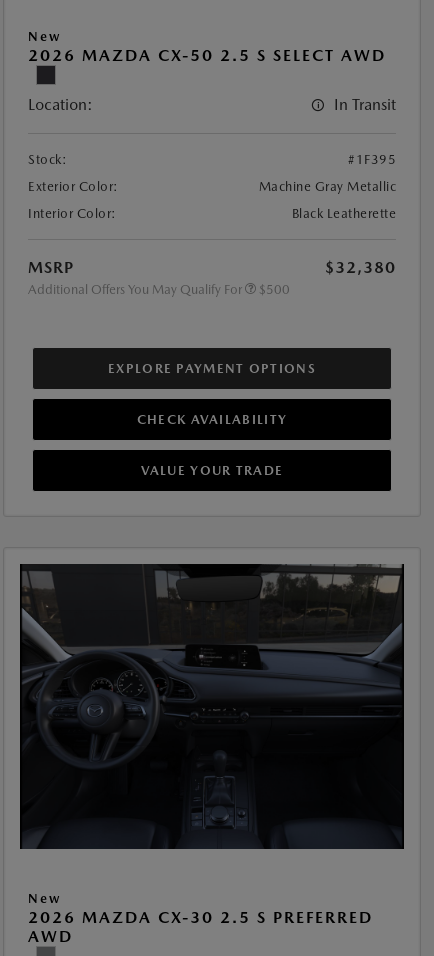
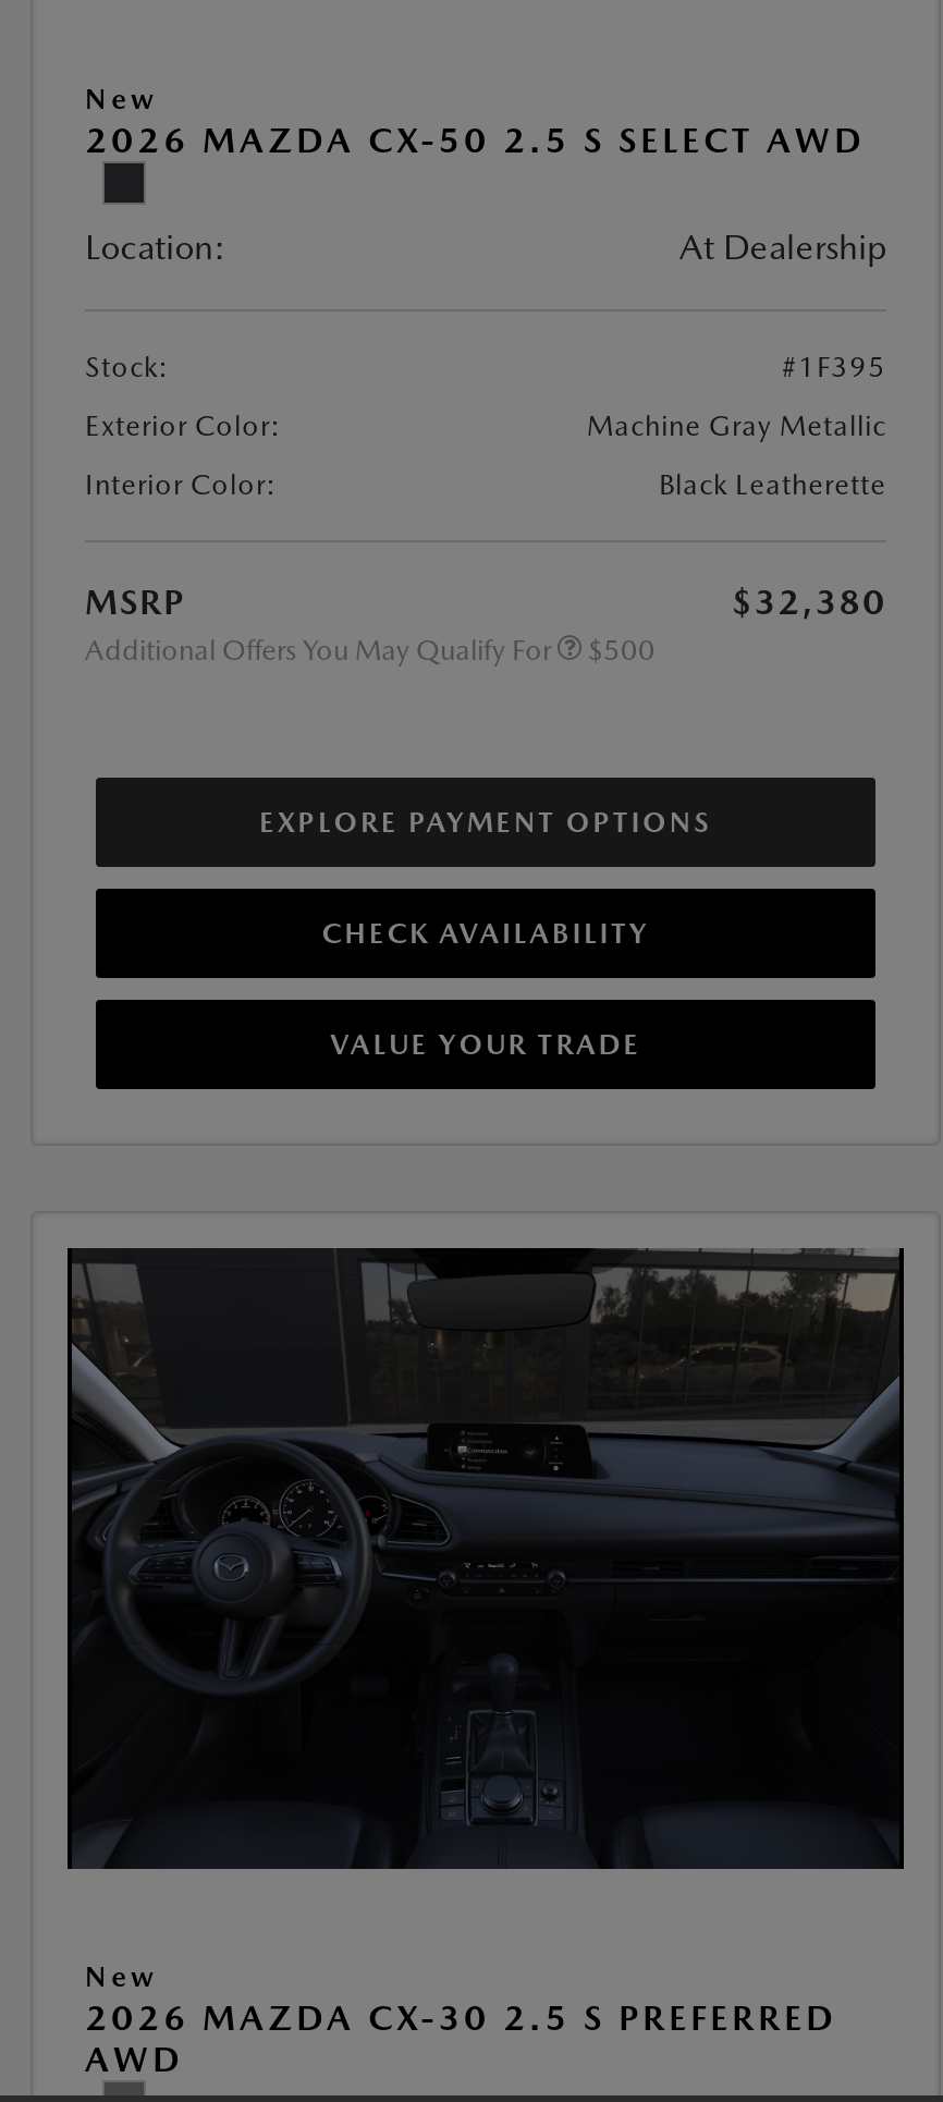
- In Transit
+ At Dealership
